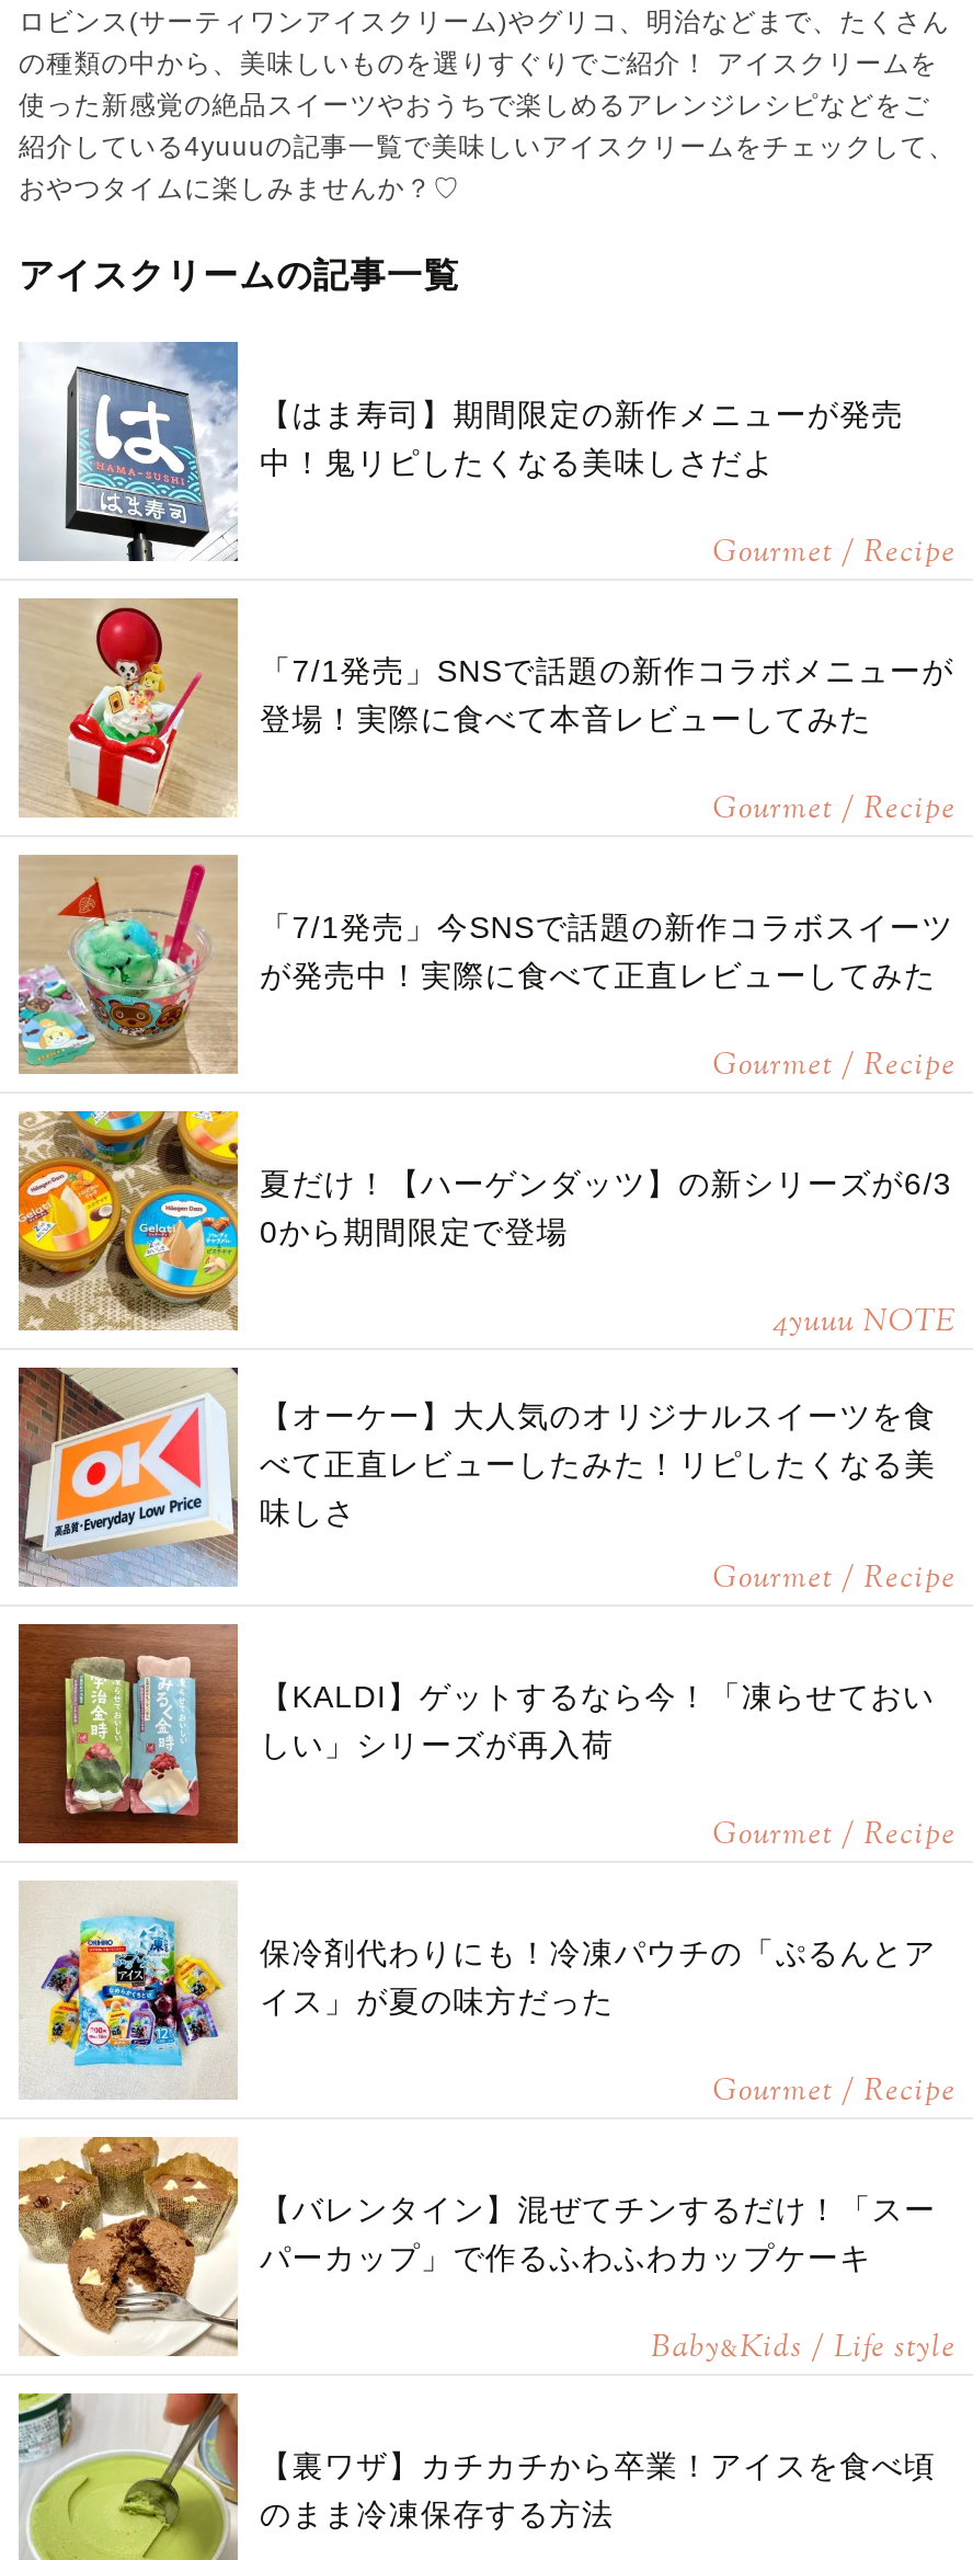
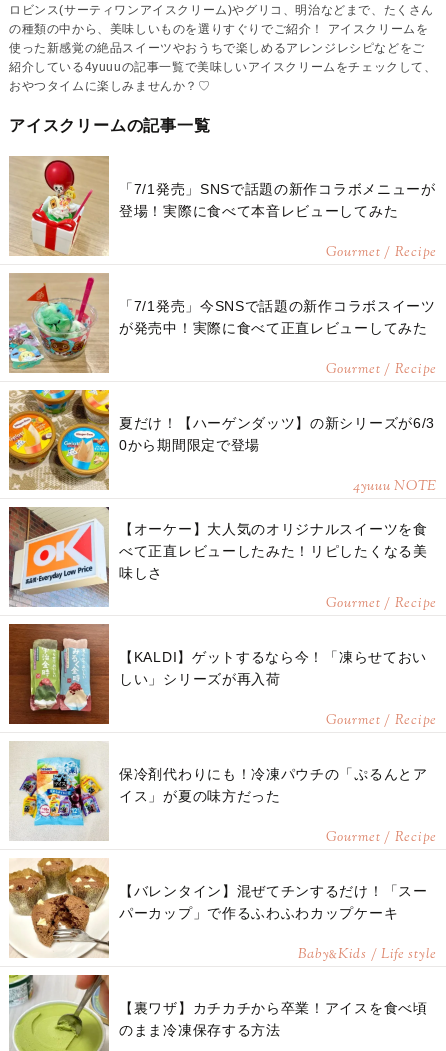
- [image]
- 【はま寿司】期間限定の新作メニューが発売
- 中！鬼リピしたくなる美味しさだよ
- Gourmet / Recipe
